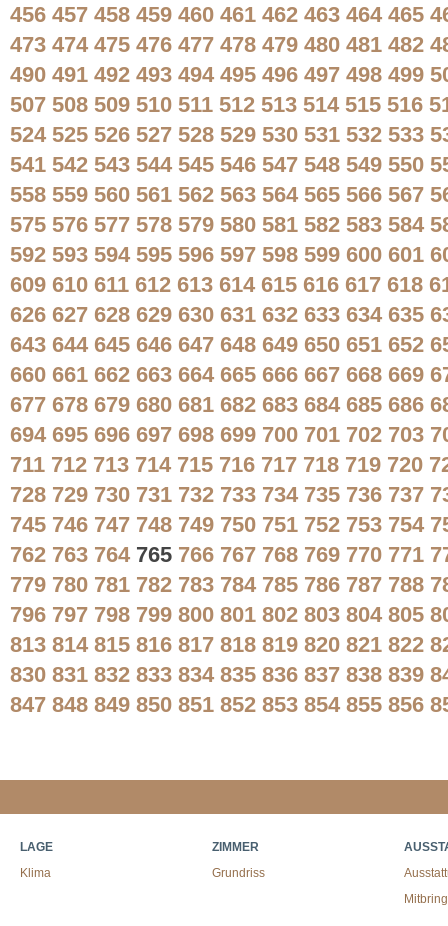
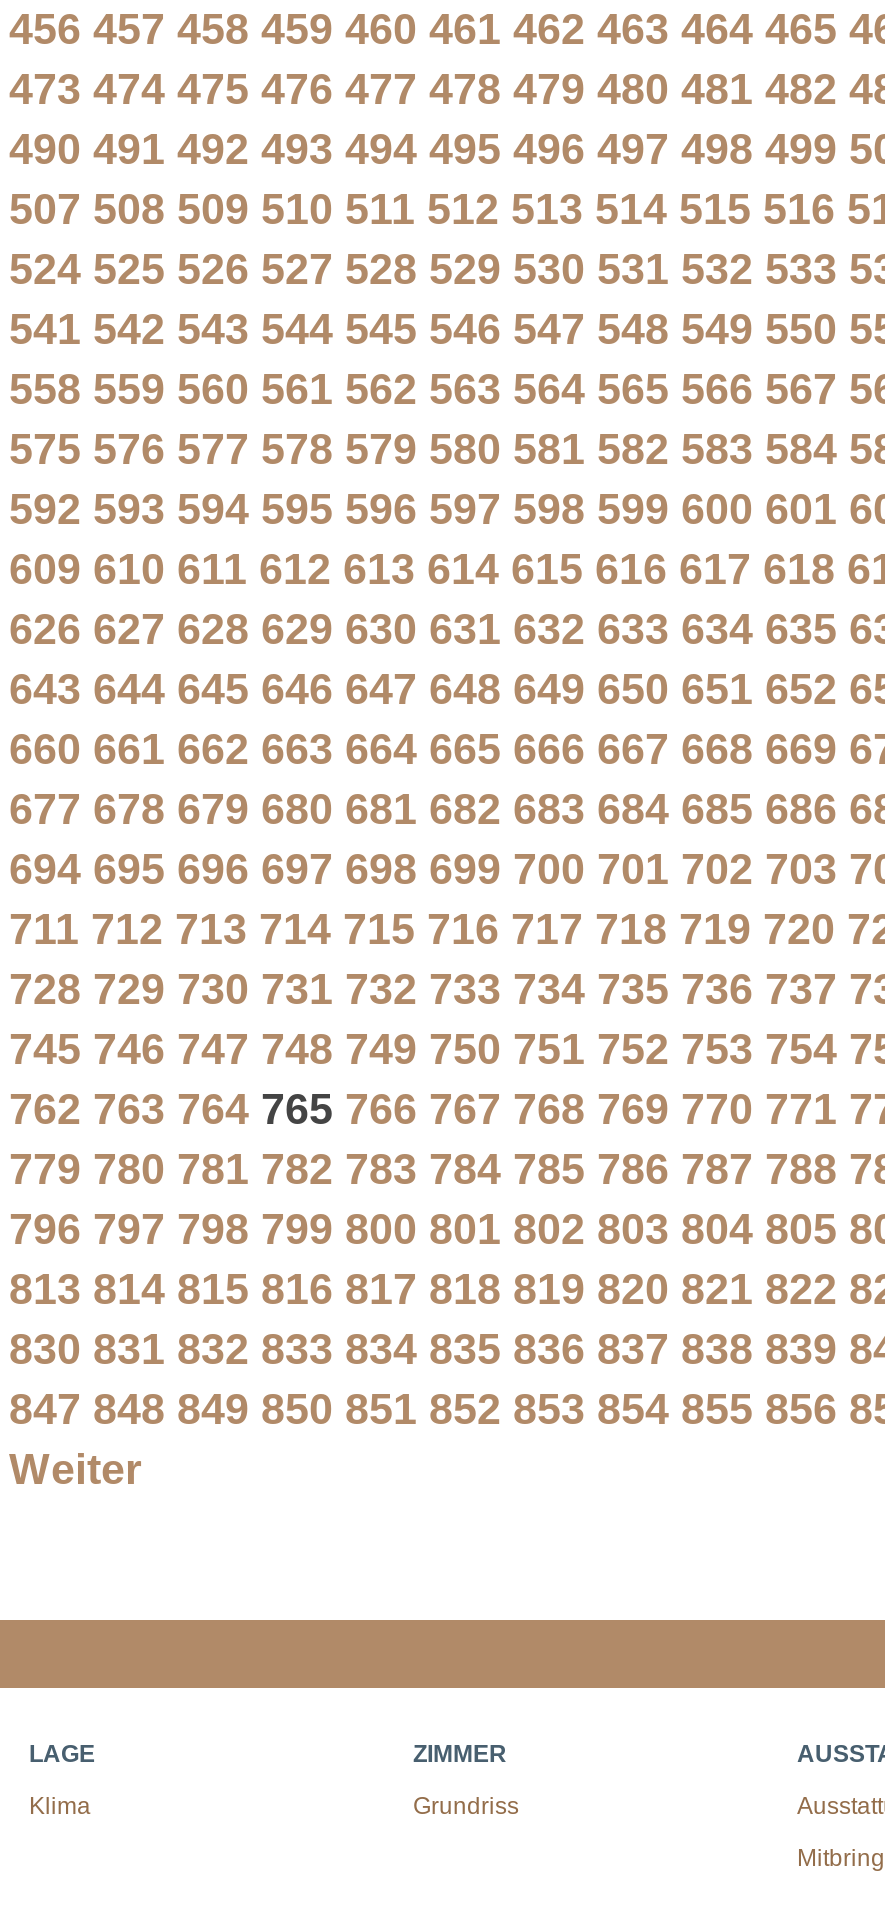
+ Weiter
